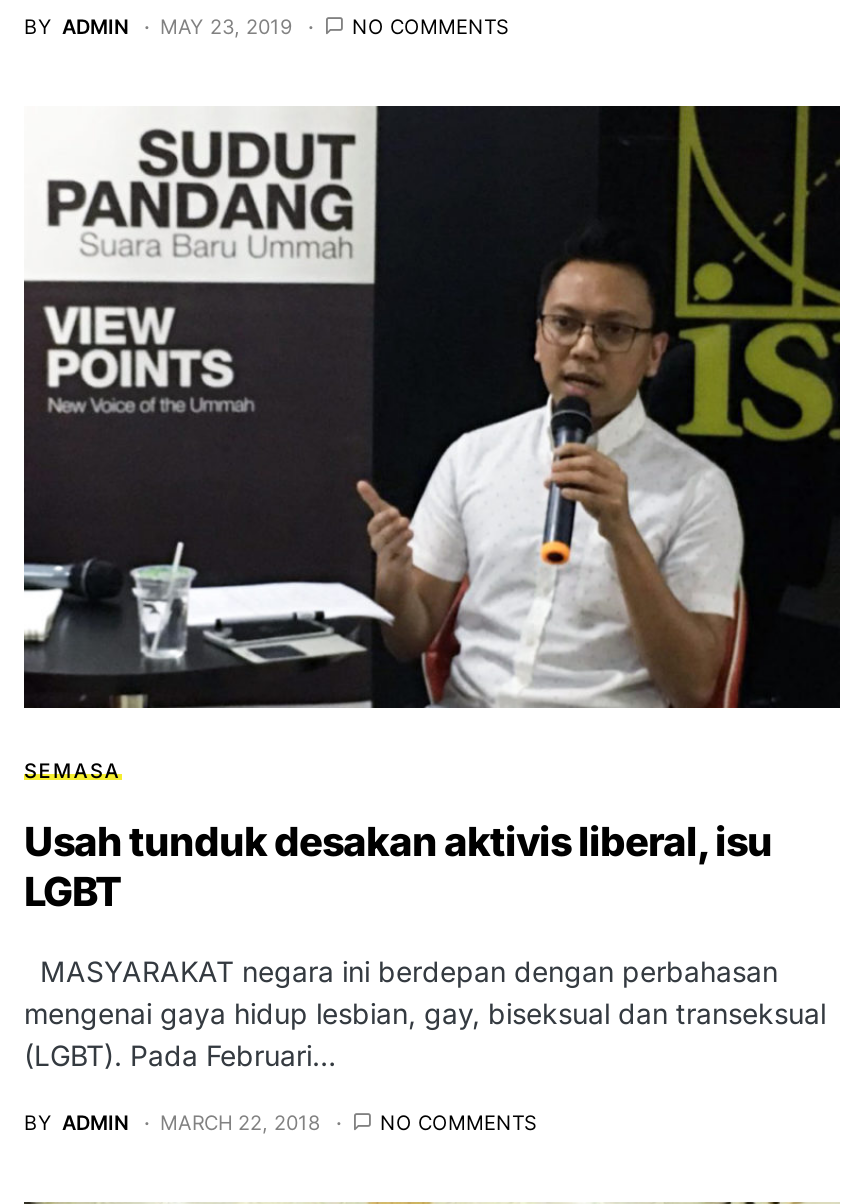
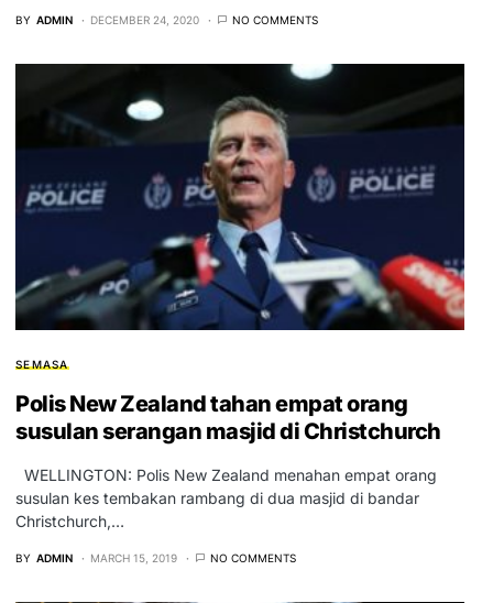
- BY ADMIN MAY 23, 2019
+ BY ADMIN DECEMBER 24, 2020

- [image]
+ [image]

- Usah tunduk desakan aktivis liberal, isu
- LGBT
+ Polis New Zealand tahan empat orang
+ susulan serangan masjid di Christchurch

- MASYARAKAT negara ini berdepan dengan perbahasan
- mengenai gaya hidup lesbian, gay, biseksual dan transeksual
- (LGBT). Pada Februari…
+ WELLINGTON: Polis New Zealand menahan empat orang
+ susulan kes tembakan rambang di dua masjid di bandar
+ Christchurch,…

- BY ADMIN MARCH 22, 2018
+ BY ADMIN MARCH 15, 2019
